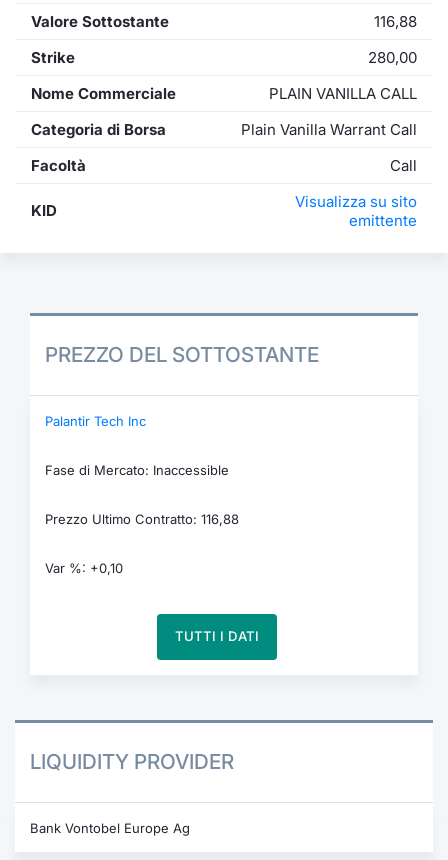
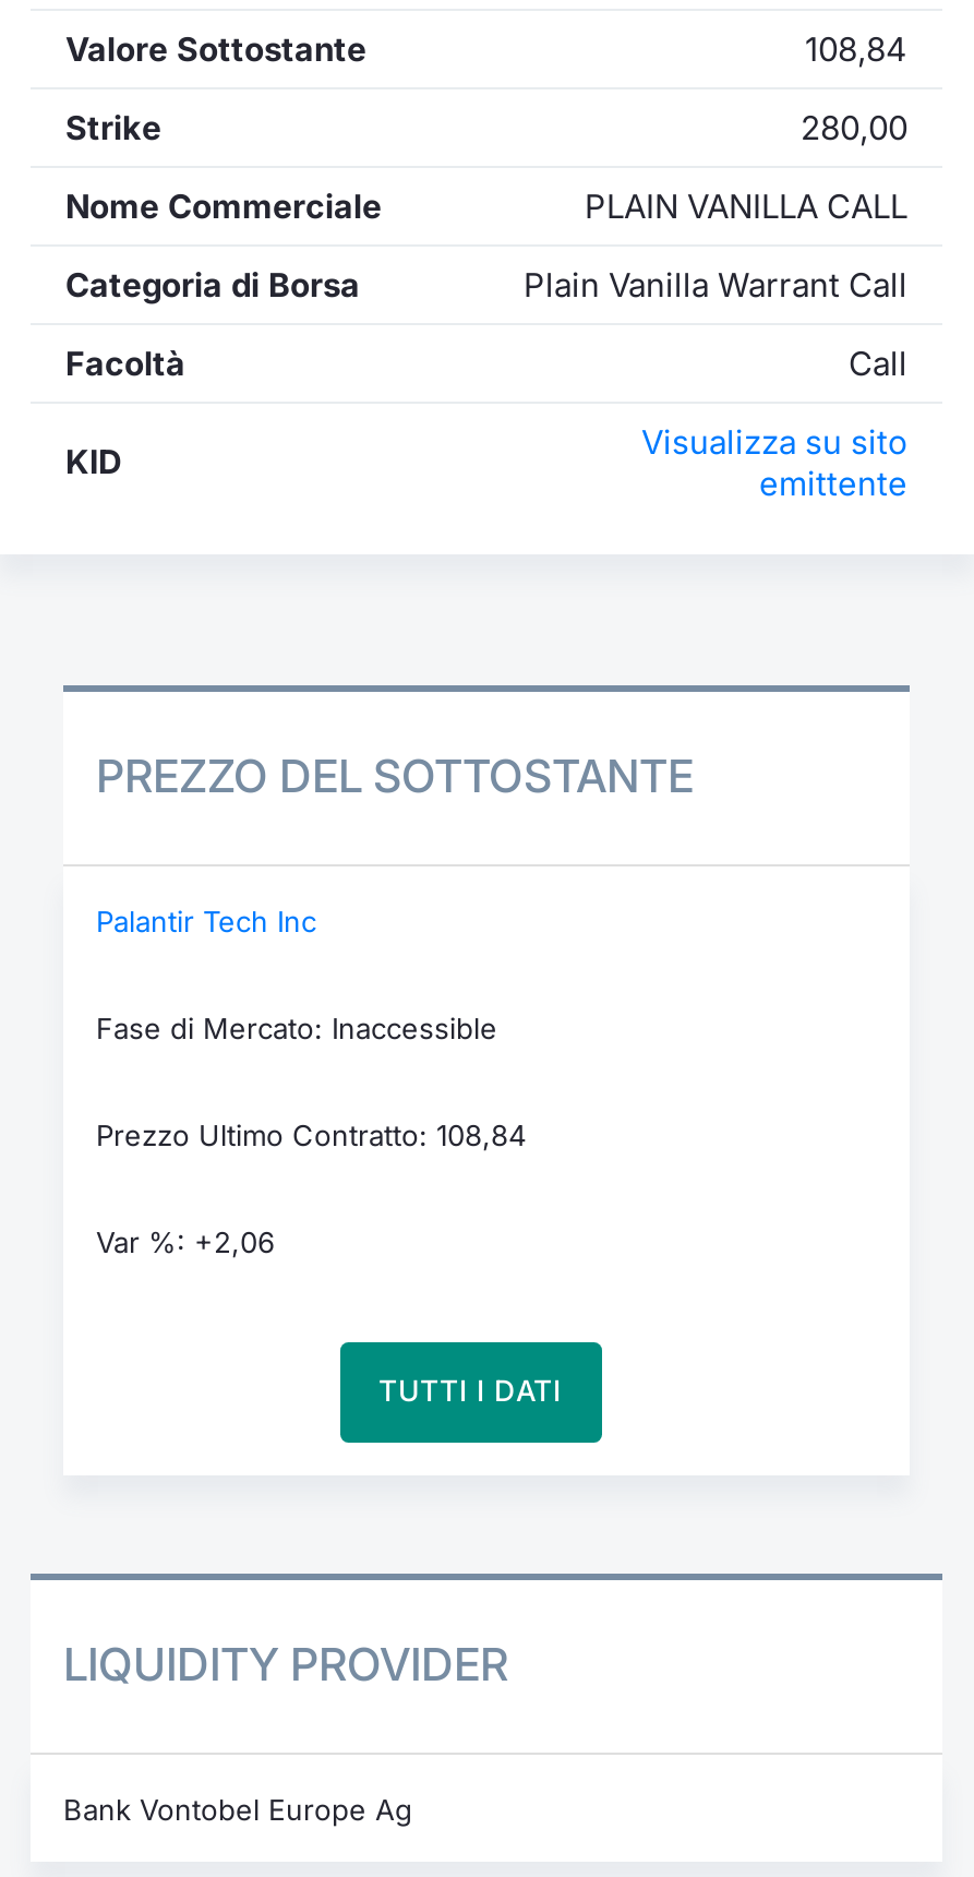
- 116,88
+ 108,84

- Prezzo Ultimo Contratto: 116,88
+ Prezzo Ultimo Contratto: 108,84

- Var %: +0,10
+ Var %: +2,06
